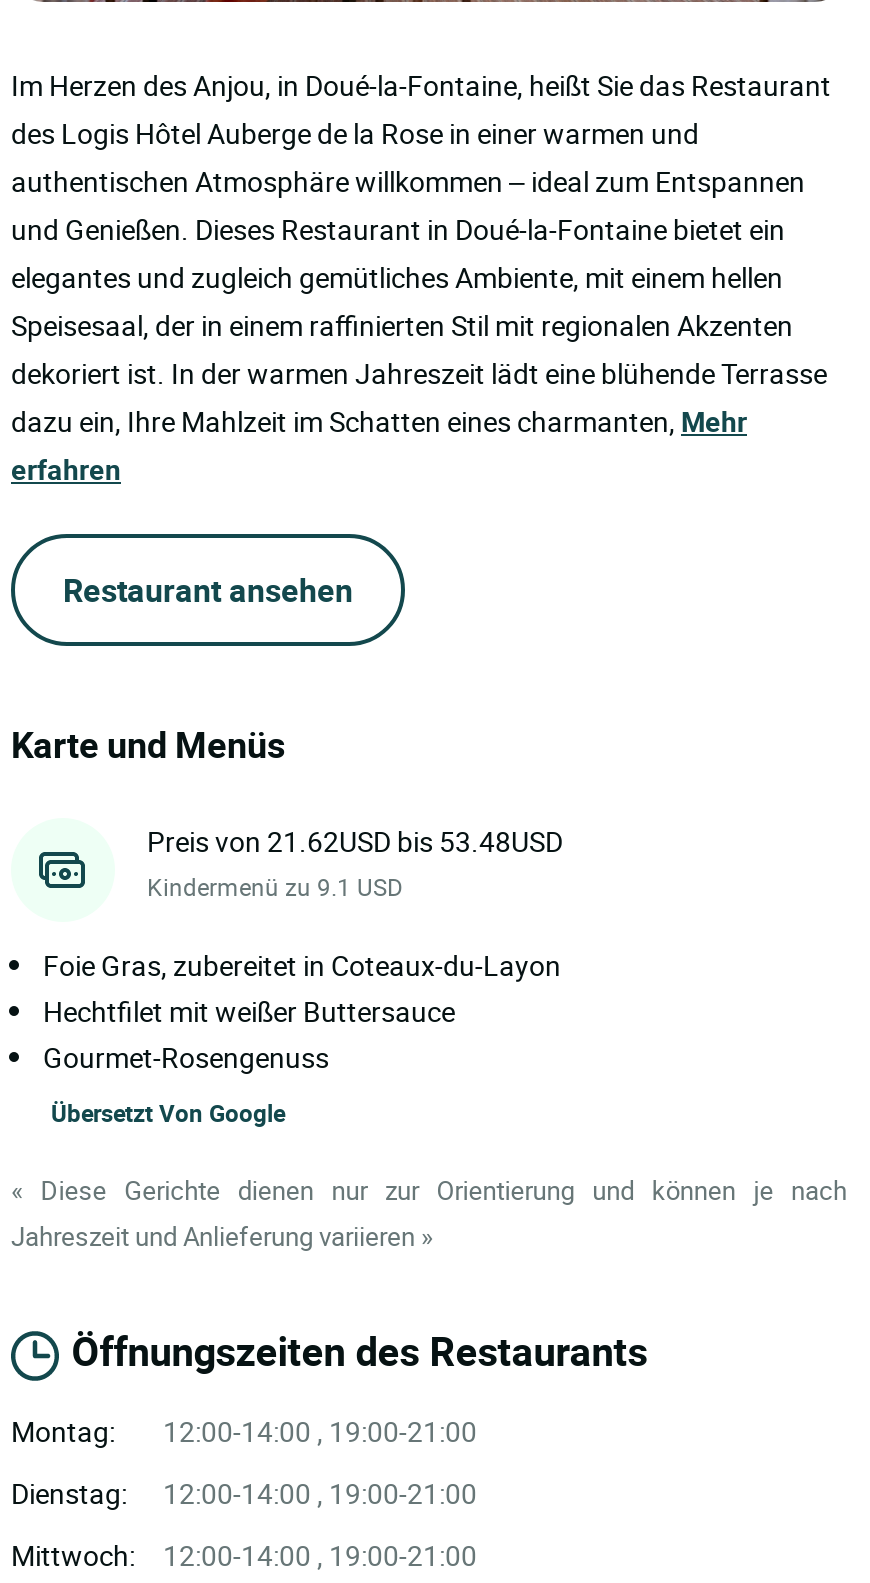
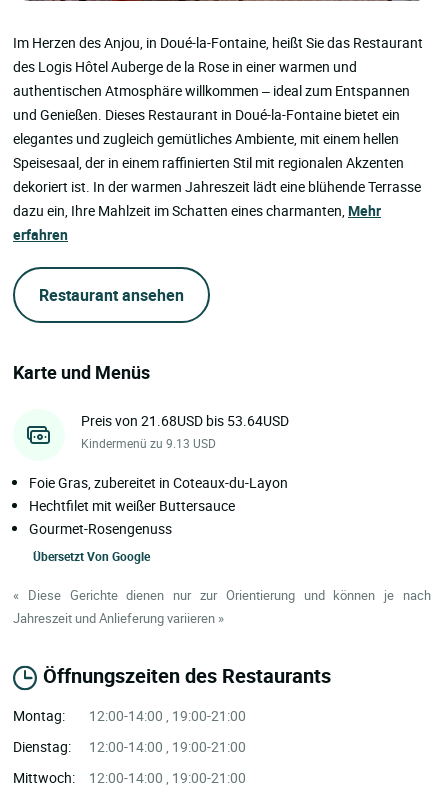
- Preis von 21.62USD bis 53.48USD
+ Preis von 21.68USD bis 53.64USD

- Kindermenü zu 9.1 USD
+ Kindermenü zu 9.13 USD
